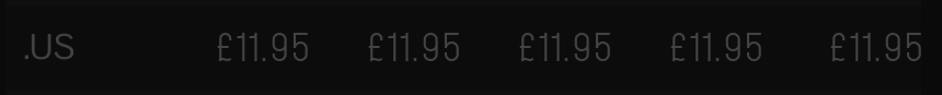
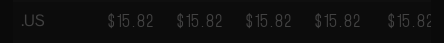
- £11.95
+ $15.82

- £11.95
+ $15.82

- £11.95
+ $15.82

- £11.95
+ $15.82

- £11.95
+ $15.82
